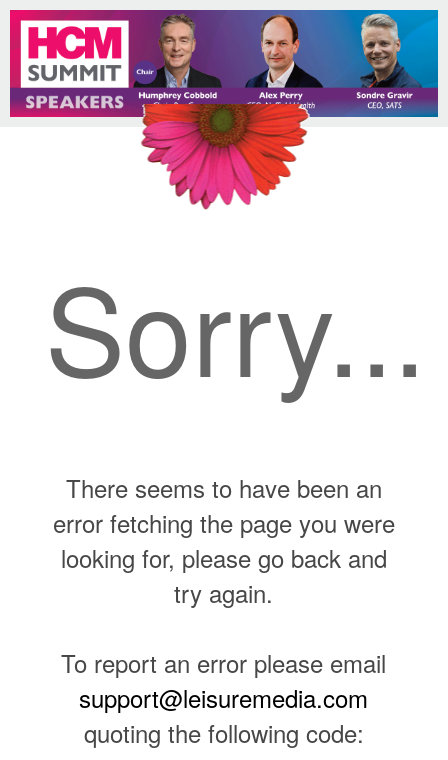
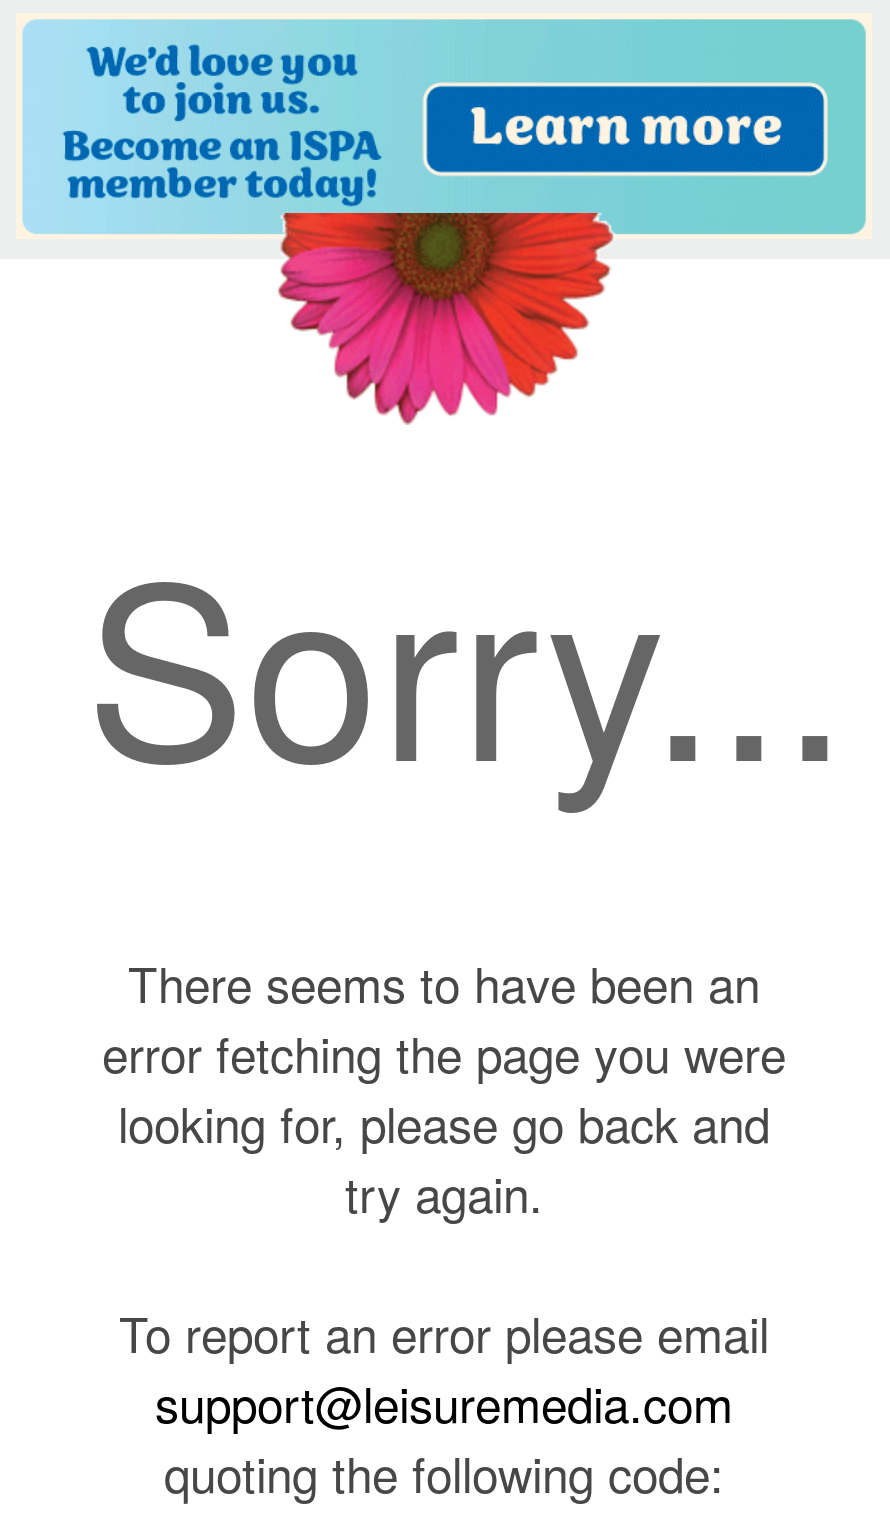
- [image]
+ [image]
